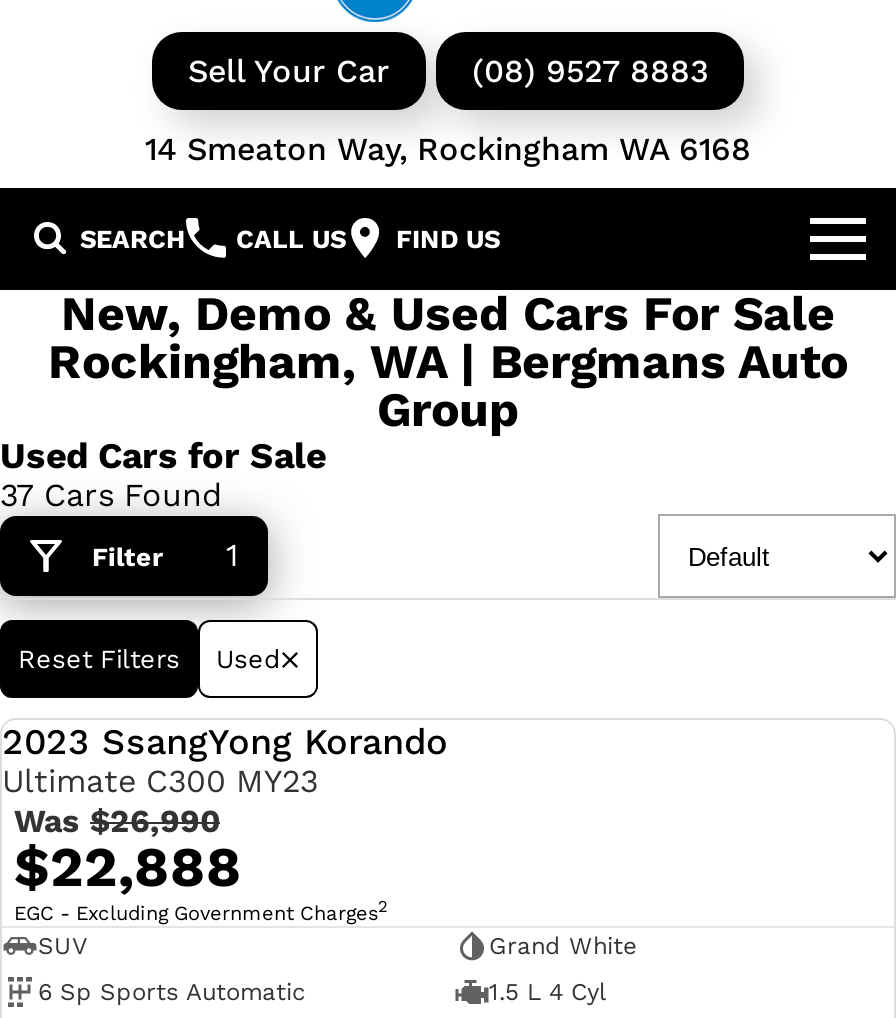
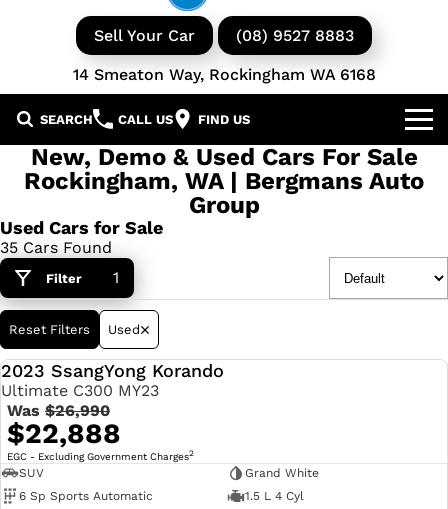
- 37 Cars Found
+ 35 Cars Found
